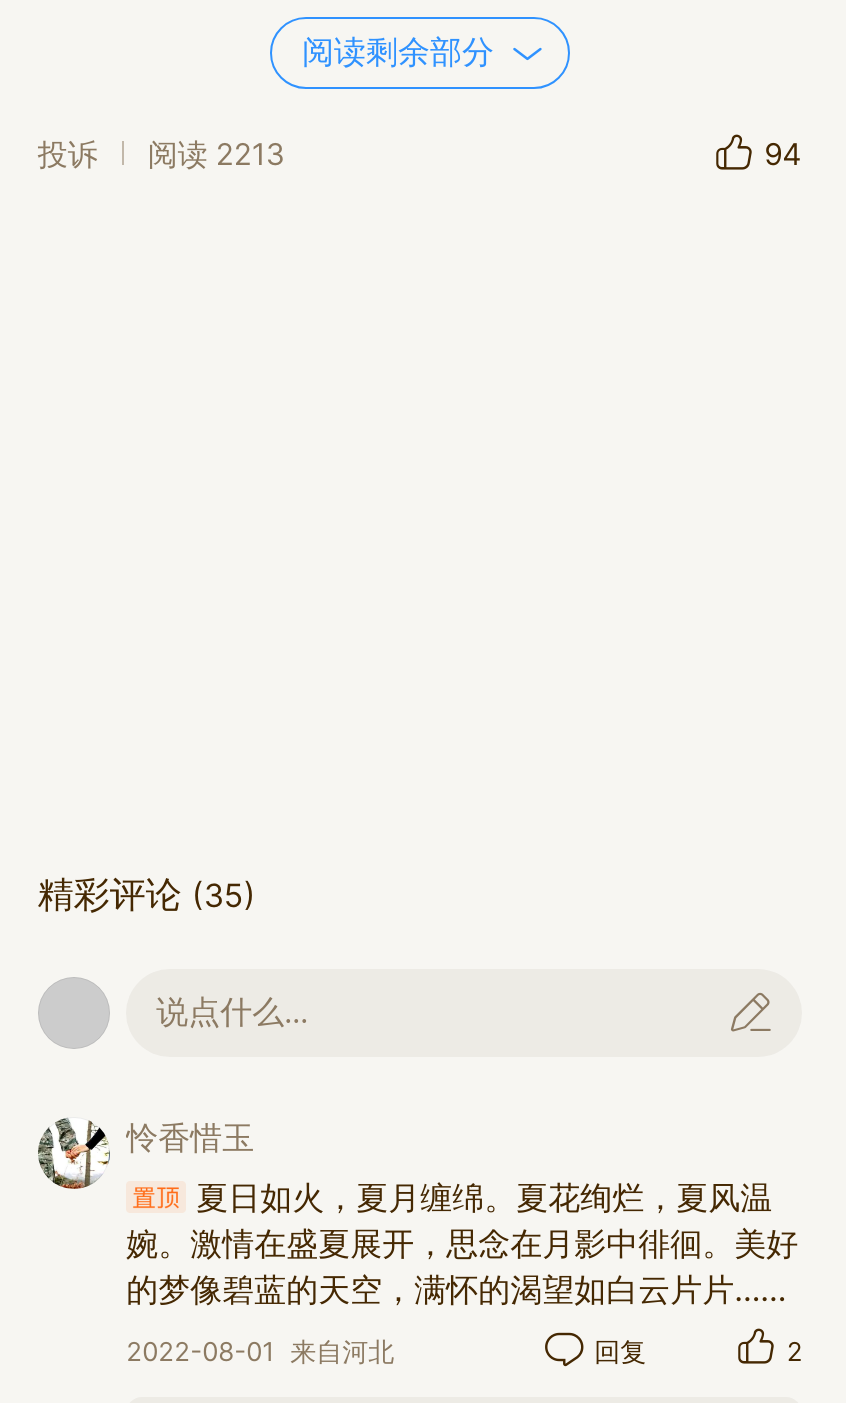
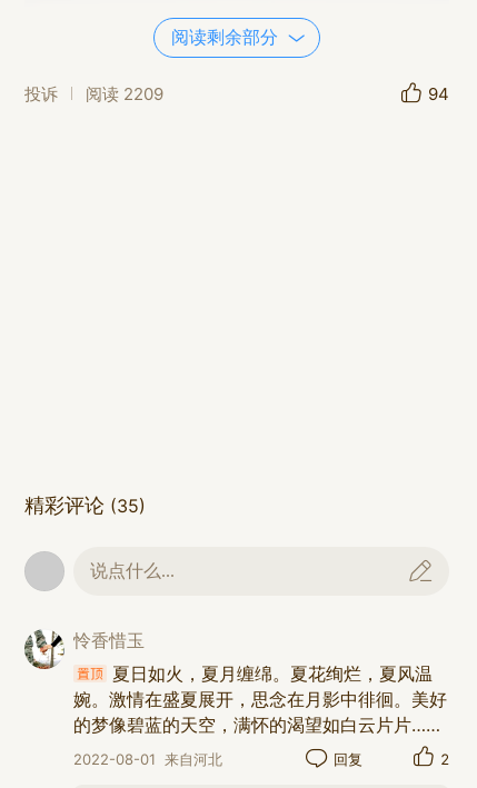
- 投诉 阅读 2213
+ 投诉 阅读 2209
